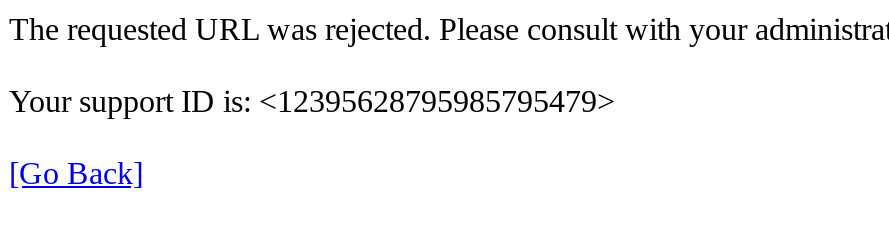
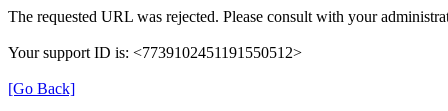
- Your support ID is: <12395628795985795479>
+ Your support ID is: <7739102451191550512>
